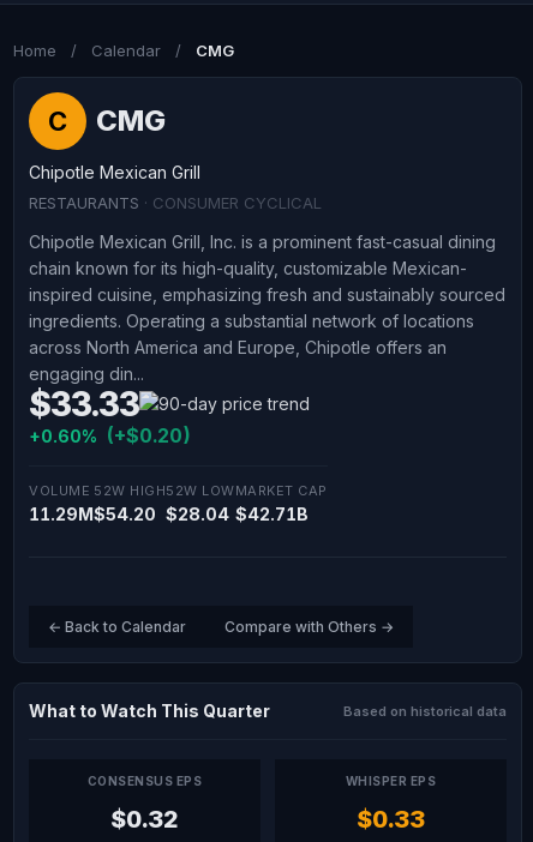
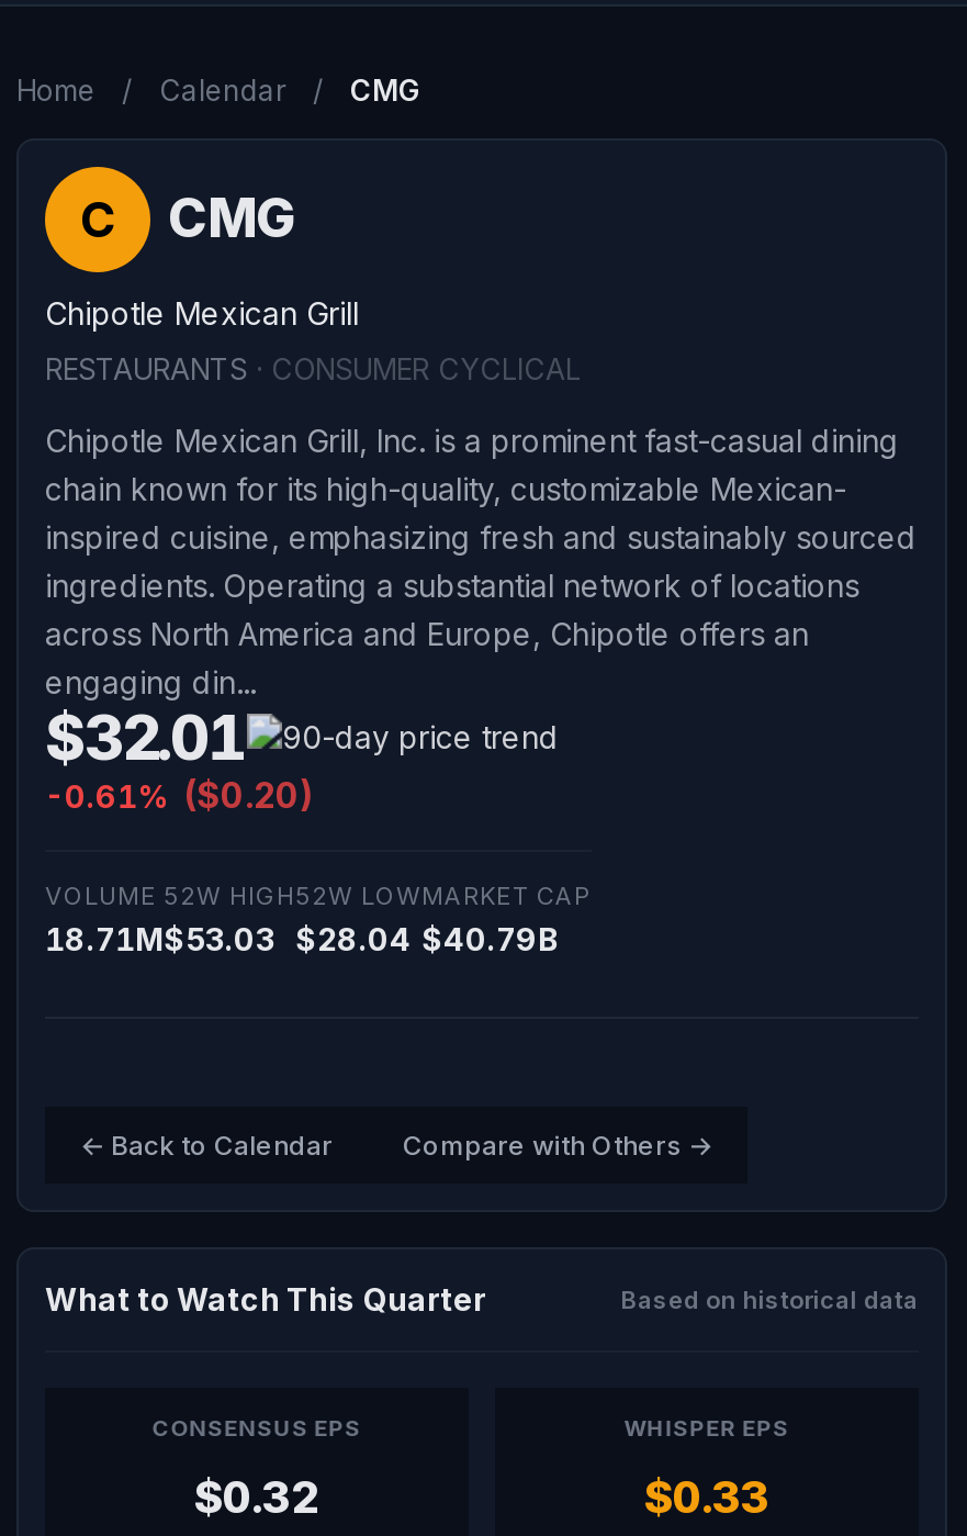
- $33.33
+ $32.01

- +0.60% (+$0.20)
+ -0.61% ($0.20)

- 11.29M
+ 18.71M

- $54.20
+ $53.03

- $42.71B
+ $40.79B
